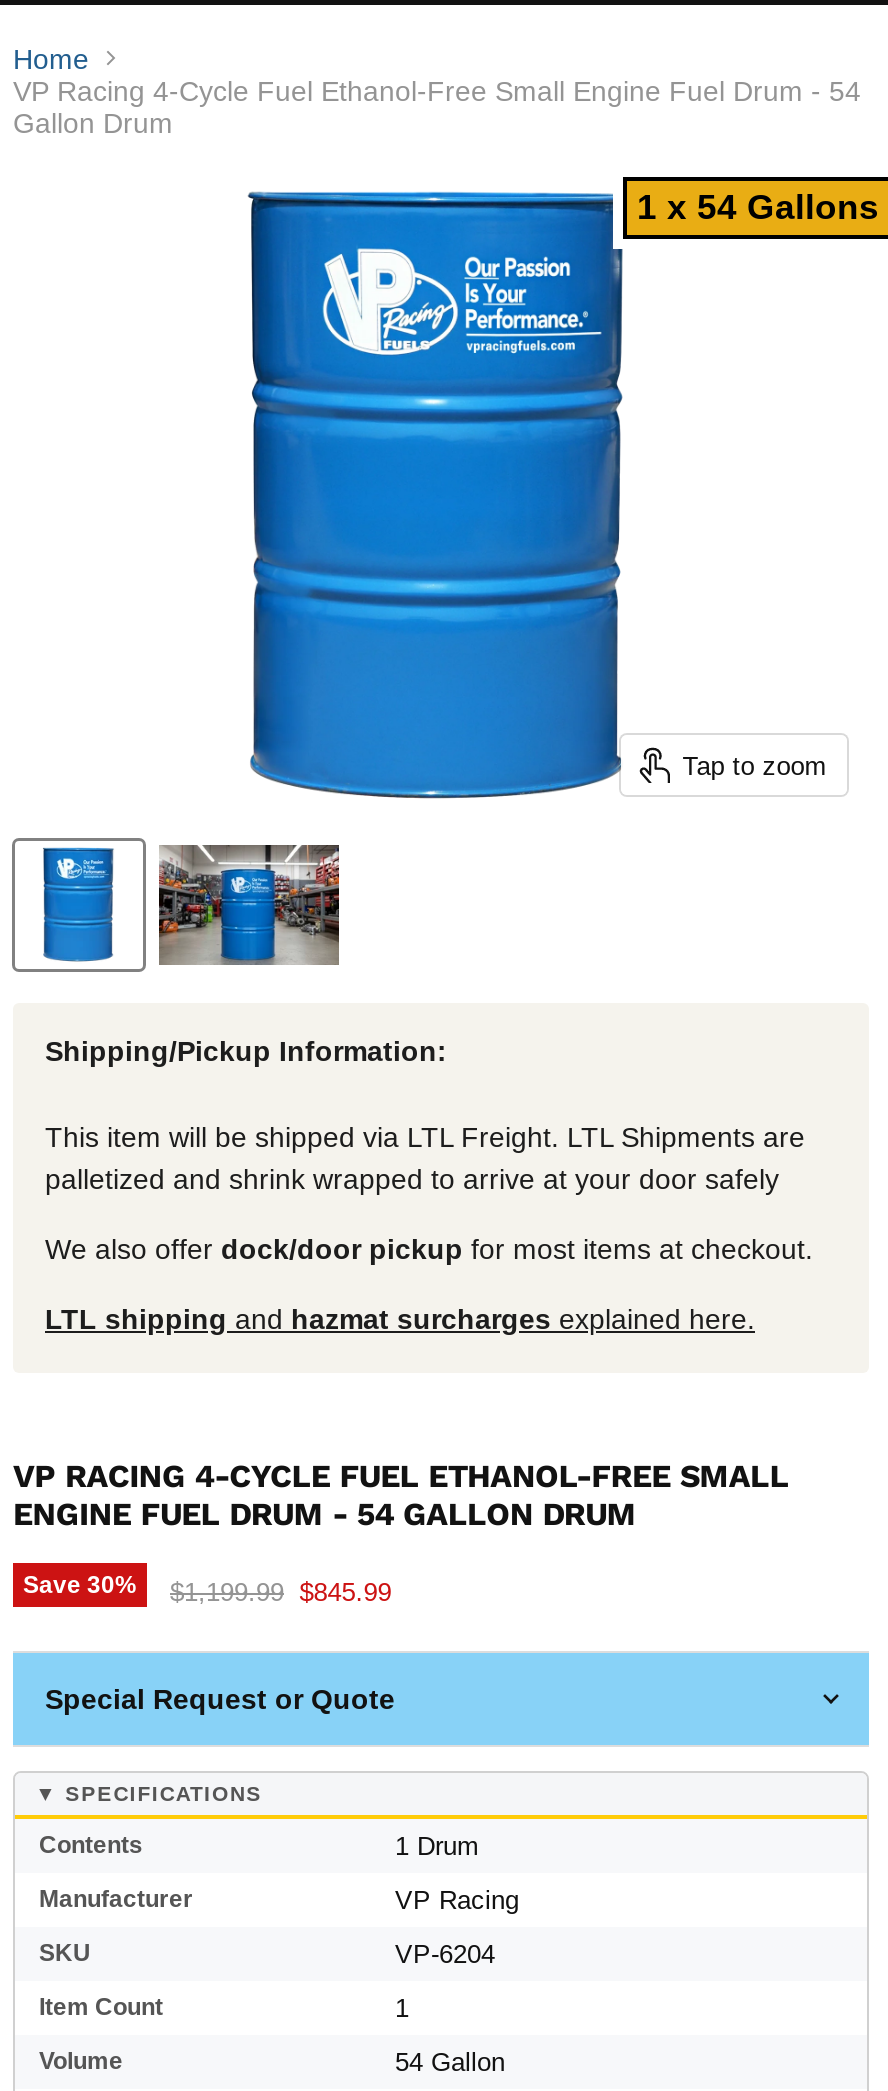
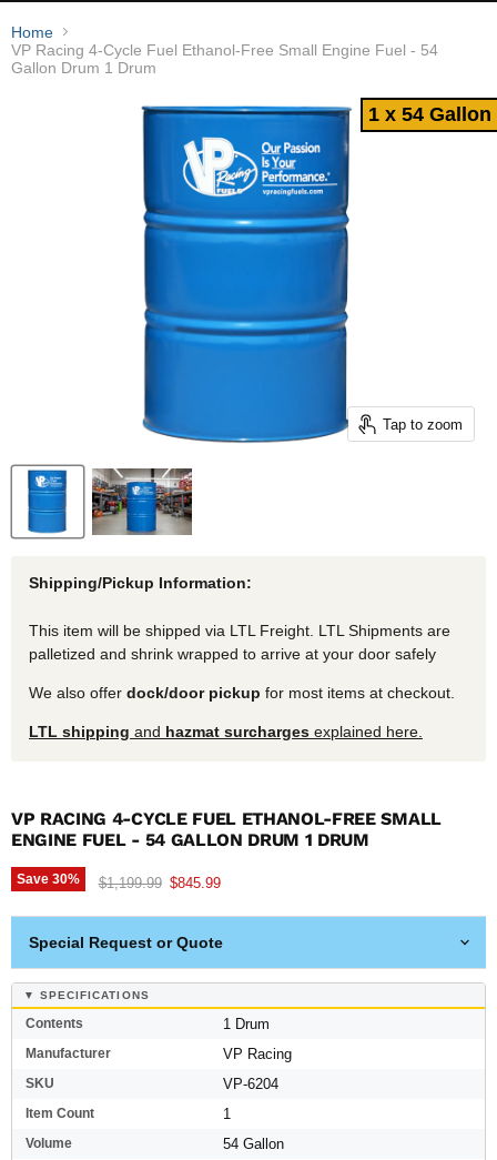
- VP Racing 4-Cycle Fuel Ethanol-Free Small Engine Fuel Drum - 54
- Gallon Drum
+ VP Racing 4-Cycle Fuel Ethanol-Free Small Engine Fuel - 54
+ Gallon Drum 1 Drum

- 1 x 54 Gallons
+ 1 x 54 Gallon

- ENGINE FUEL DRUM - 54 GALLON DRUM
+ ENGINE FUEL - 54 GALLON DRUM 1 DRUM
